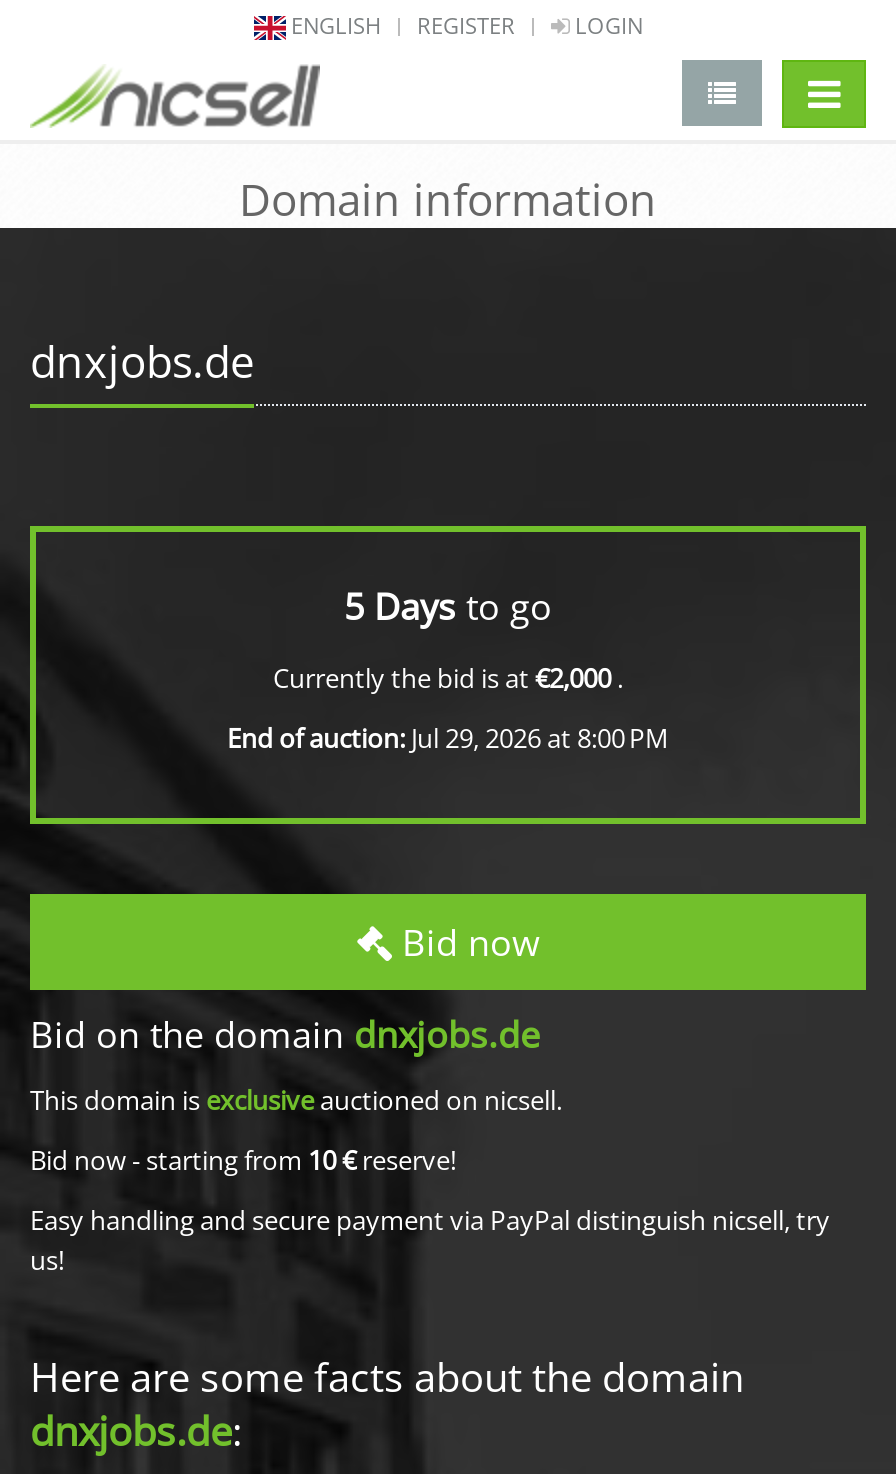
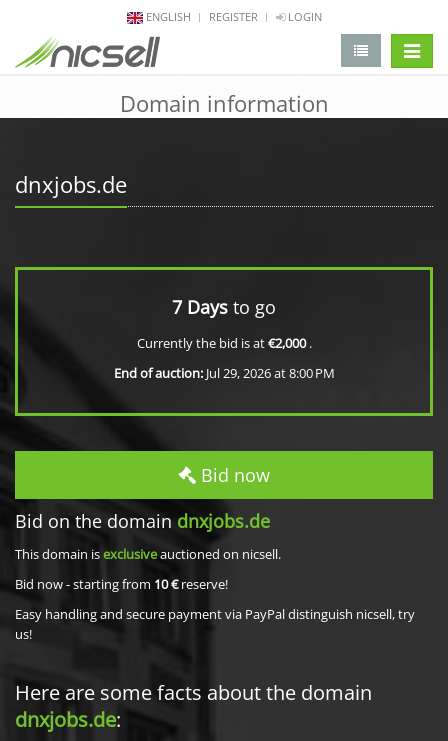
- 5 Days to go
+ 7 Days to go
